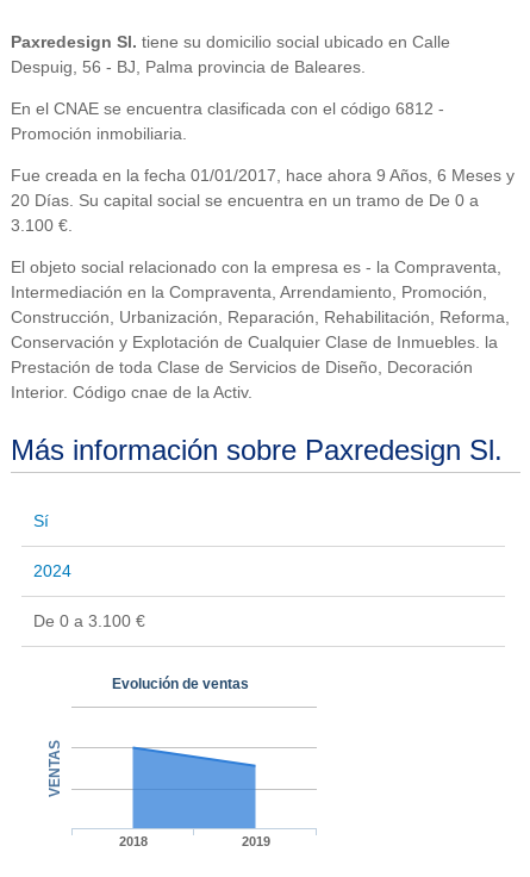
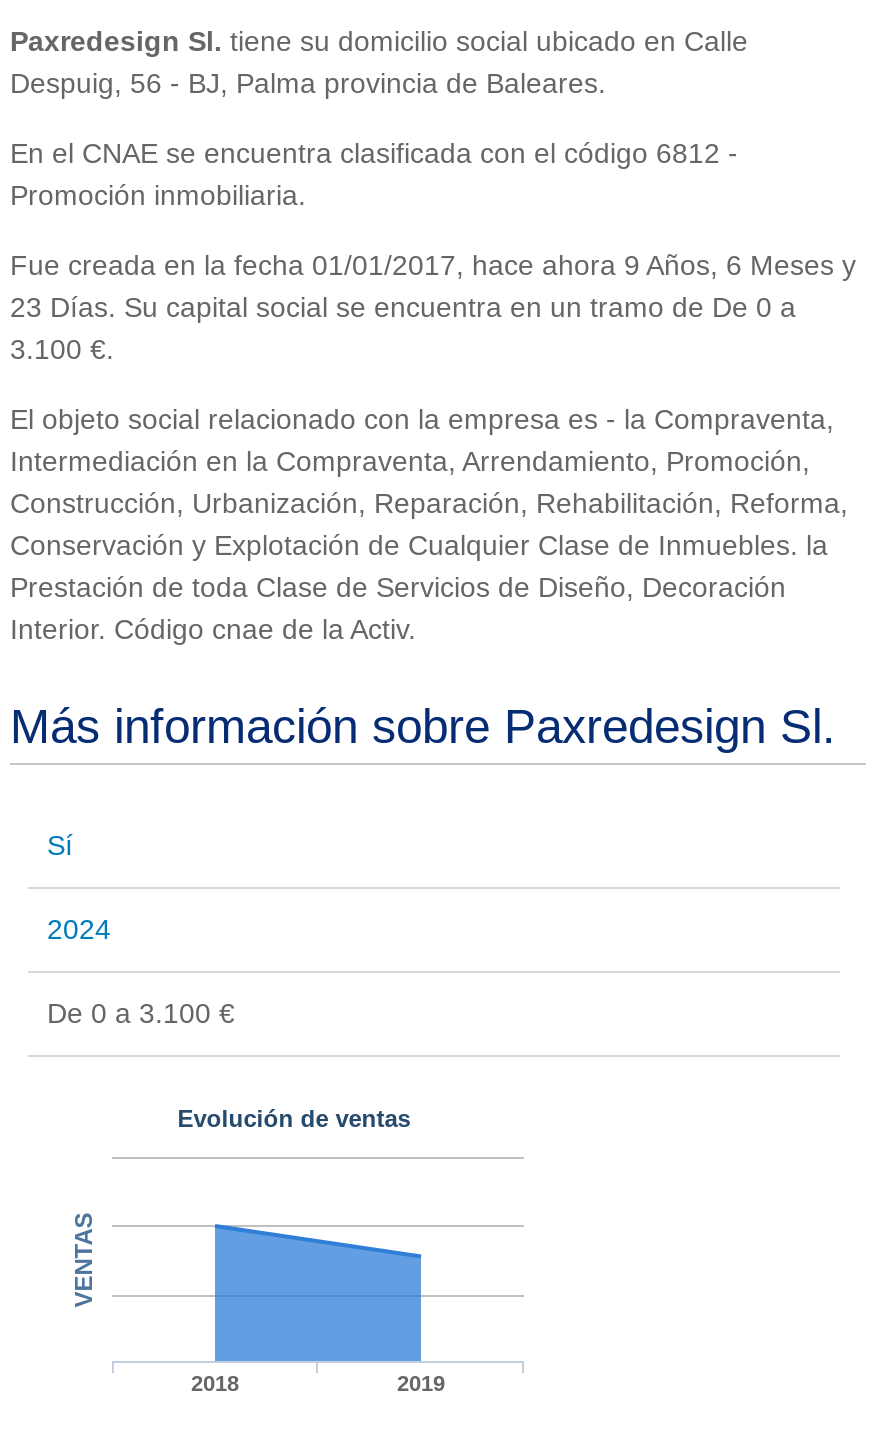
- 20 Días. Su capital social se encuentra en un tramo de De 0 a
+ 23 Días. Su capital social se encuentra en un tramo de De 0 a
